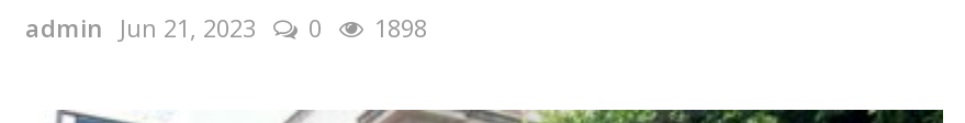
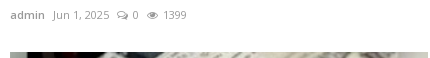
- admin Jun 21, 2023
+ admin Jun 1, 2025

- 1898
+ 1399
